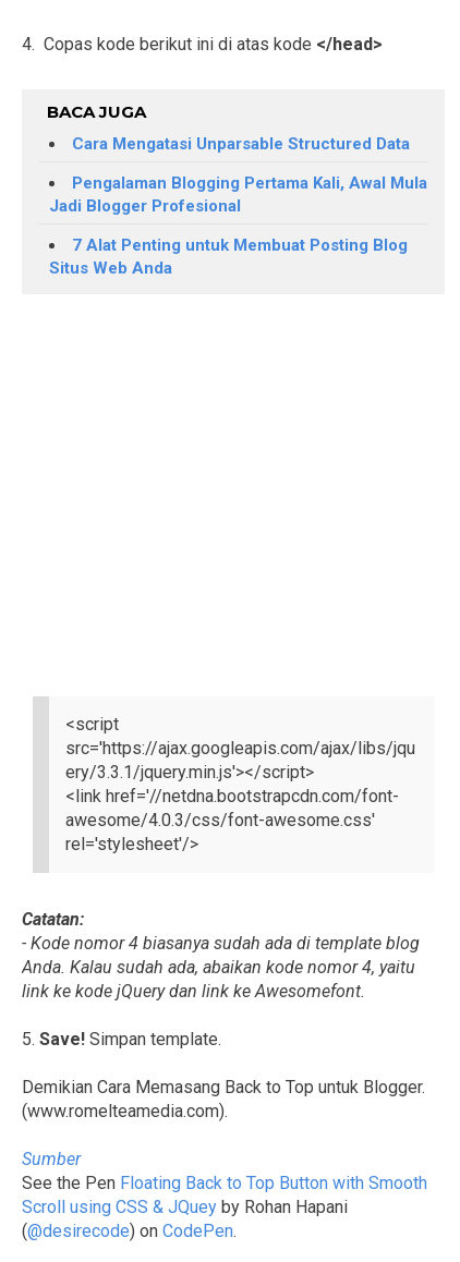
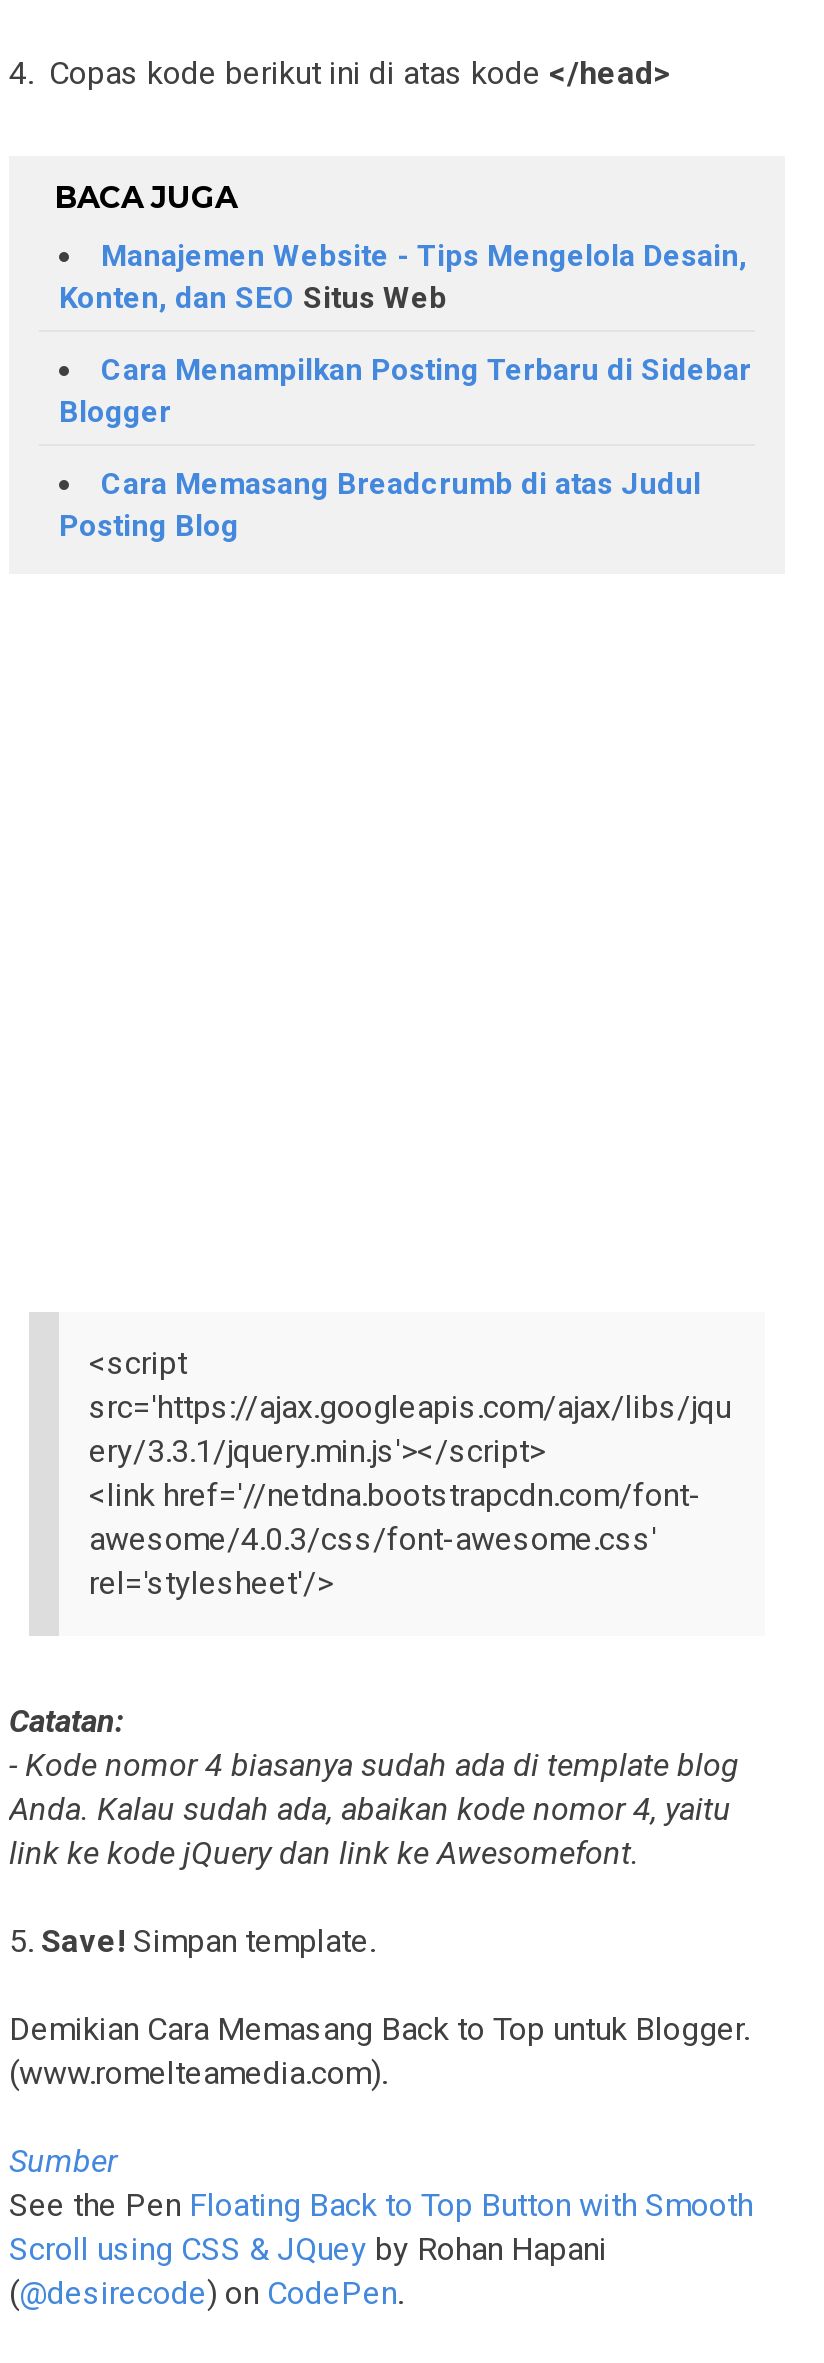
- Cara Mengatasi Unparsable Structured Data
+ Manajemen Website - Tips Mengelola Desain,
+ Konten, dan SEO Situs Web

- Pengalaman Blogging Pertama Kali, Awal Mula
- Jadi Blogger Profesional
+ Cara Menampilkan Posting Terbaru di Sidebar
+ Blogger

- 7 Alat Penting untuk Membuat Posting Blog
- Situs Web Anda
+ Cara Memasang Breadcrumb di atas Judul
+ Posting Blog
